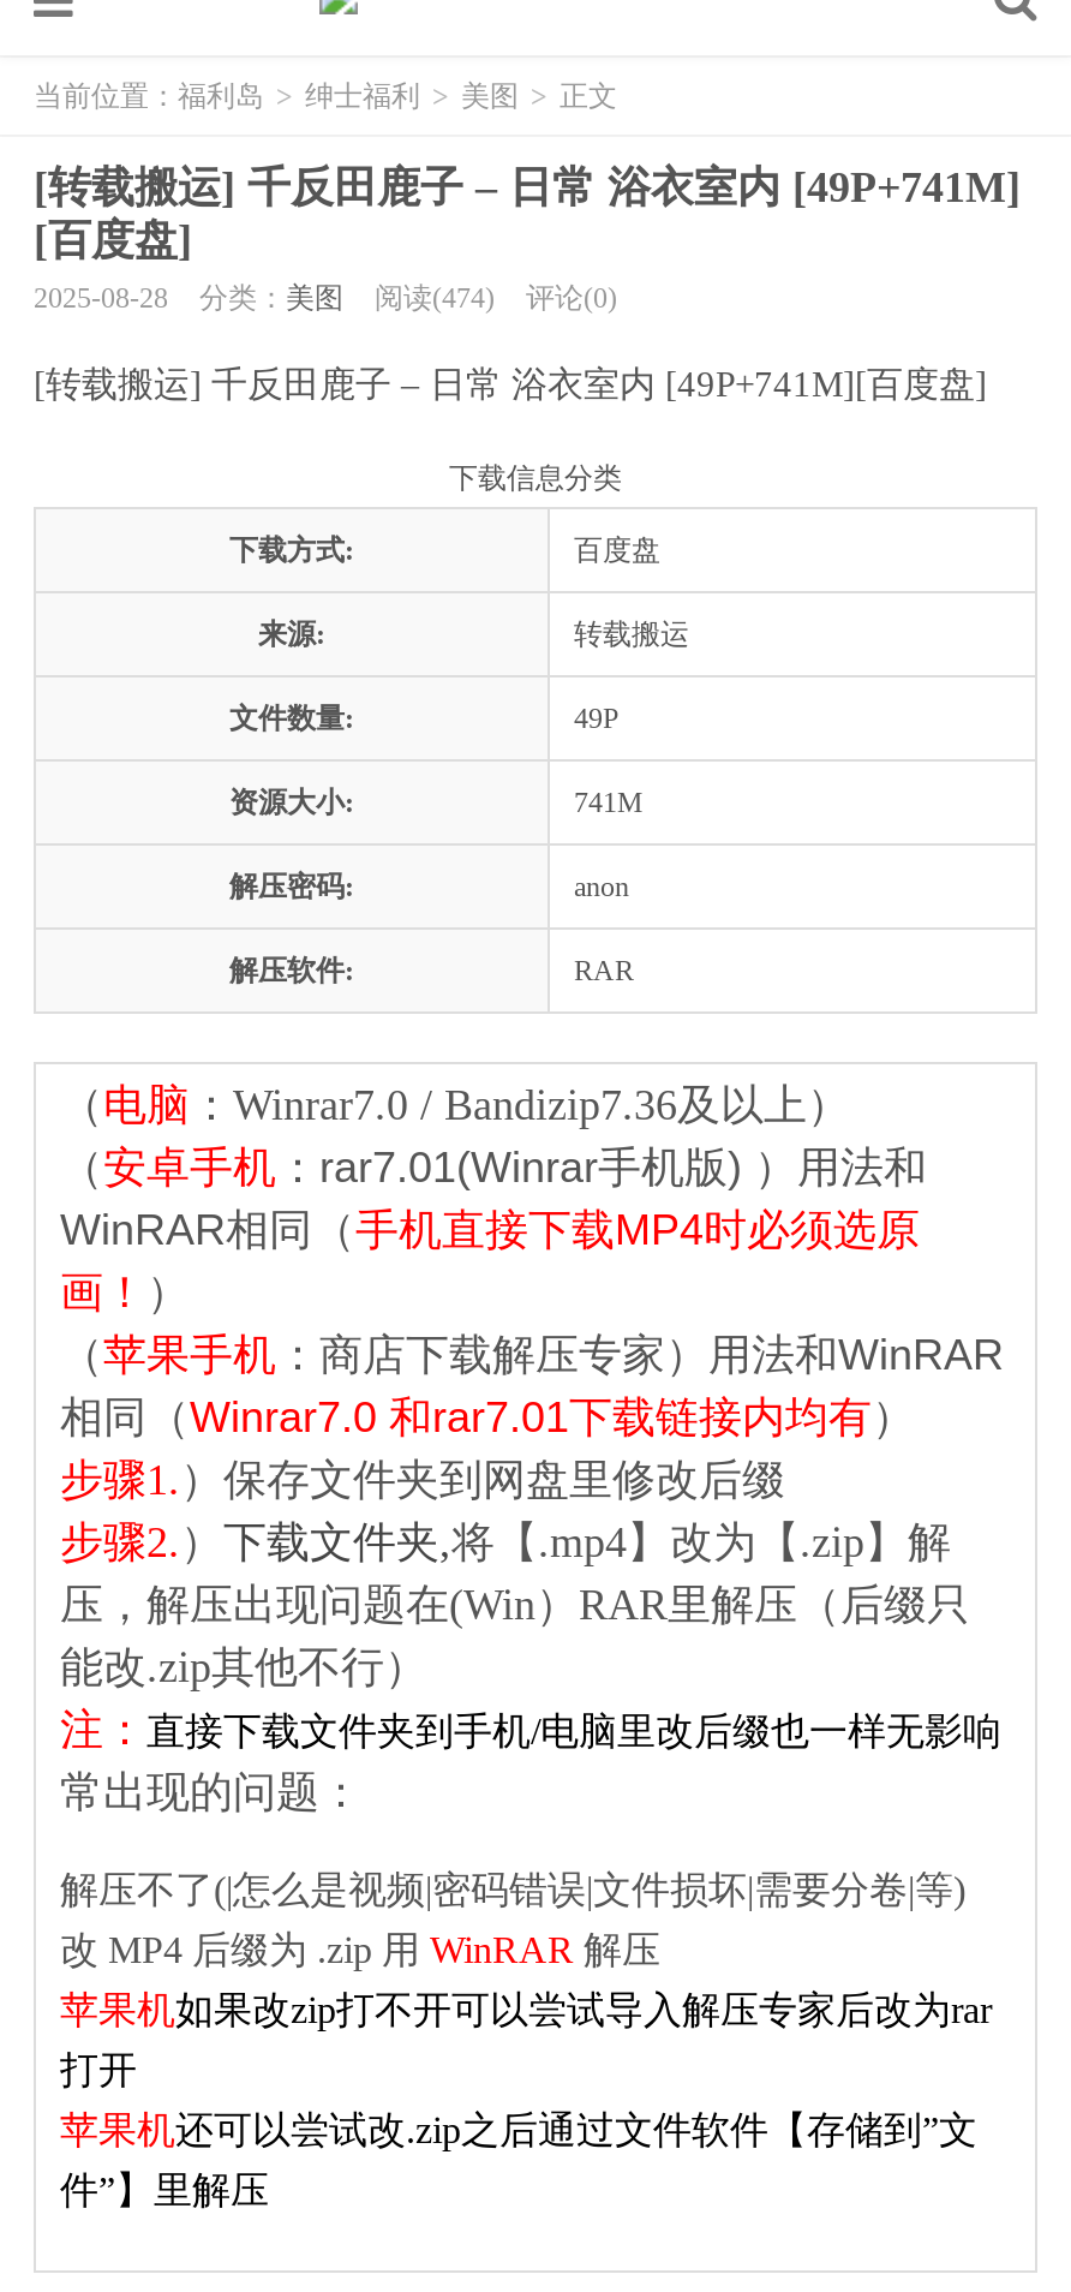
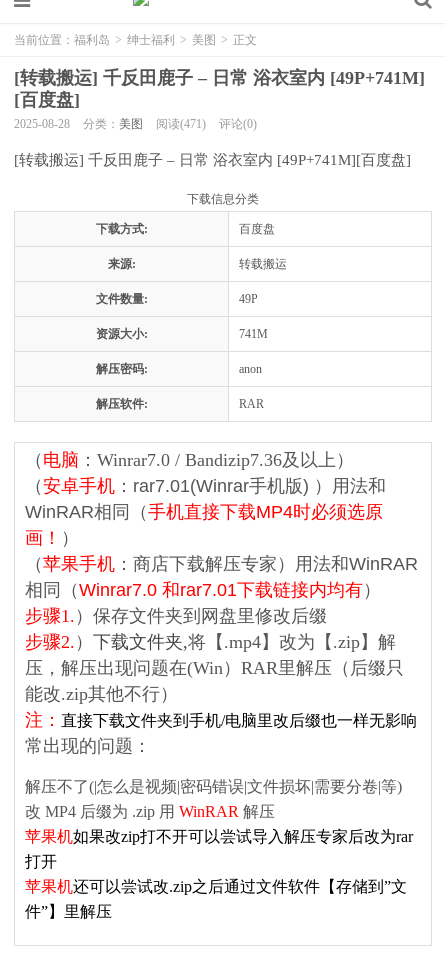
- 2025-08-28 分类：美图 阅读(474) 评论(0)
+ 2025-08-28 分类：美图 阅读(471) 评论(0)
